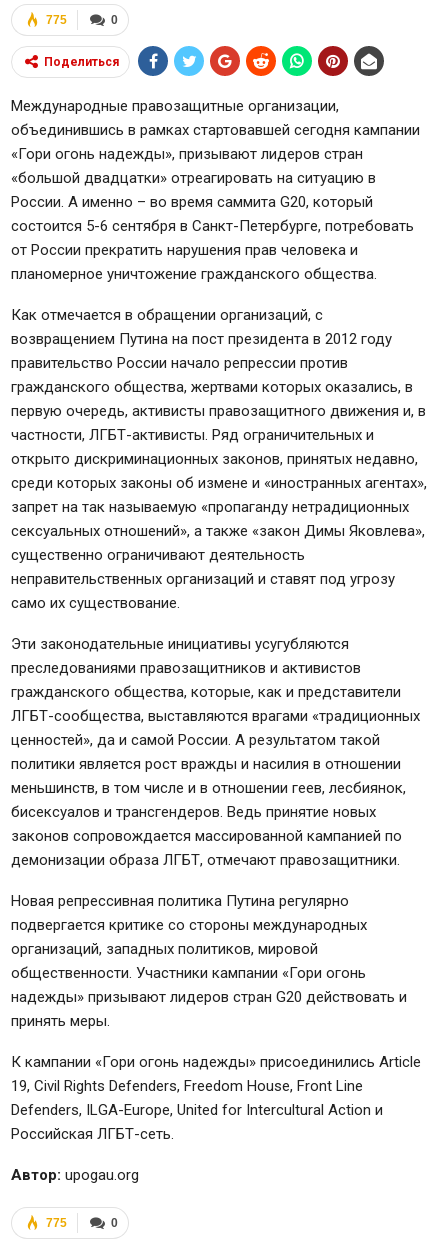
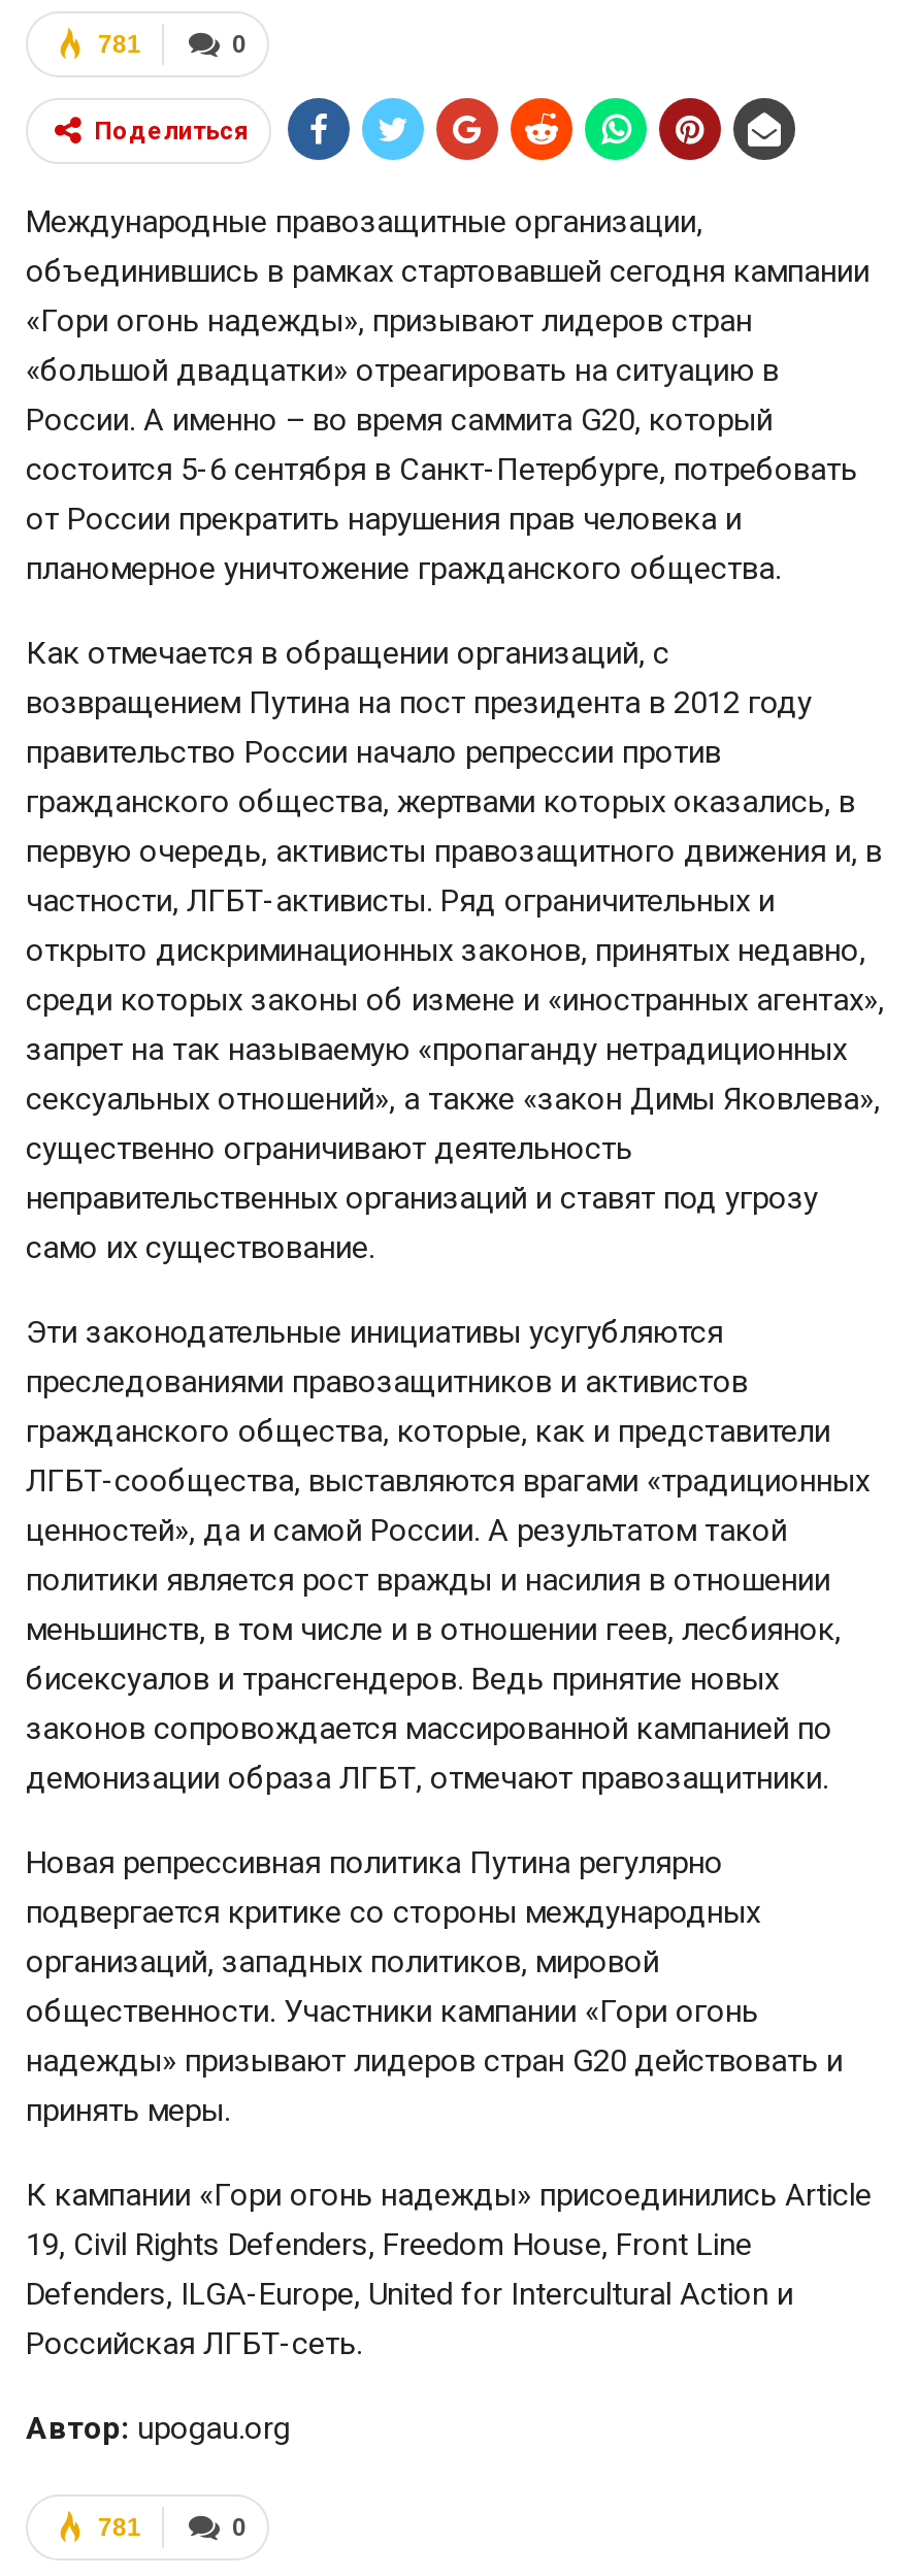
- 775
+ 781

- 775
+ 781
